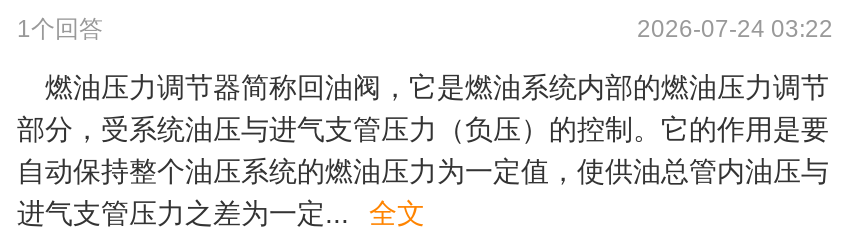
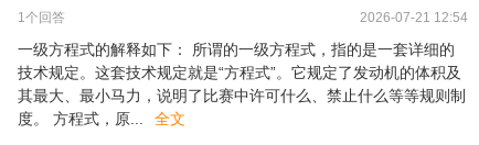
- 2026-07-24 03:22
+ 2026-07-21 12:54

- 燃油压力调节器简称回油阀，它是燃油系统内部的燃油压力调节
- 部分，受系统油压与进气支管压力（负压）的控制。它的作用是要
- 自动保持整个油压系统的燃油压力为一定值，使供油总管内油压与
- 进气支管压力之差为一定...
+ 一级方程式的解释如下： 所谓的一级方程式，指的是一套详细的
+ 技术规定。这套技术规定就是“方程式”。它规定了发动机的体积及
+ 其最大、最小马力，说明了比赛中许可什么、禁止什么等等规则制
+ 度。 方程式，原...
